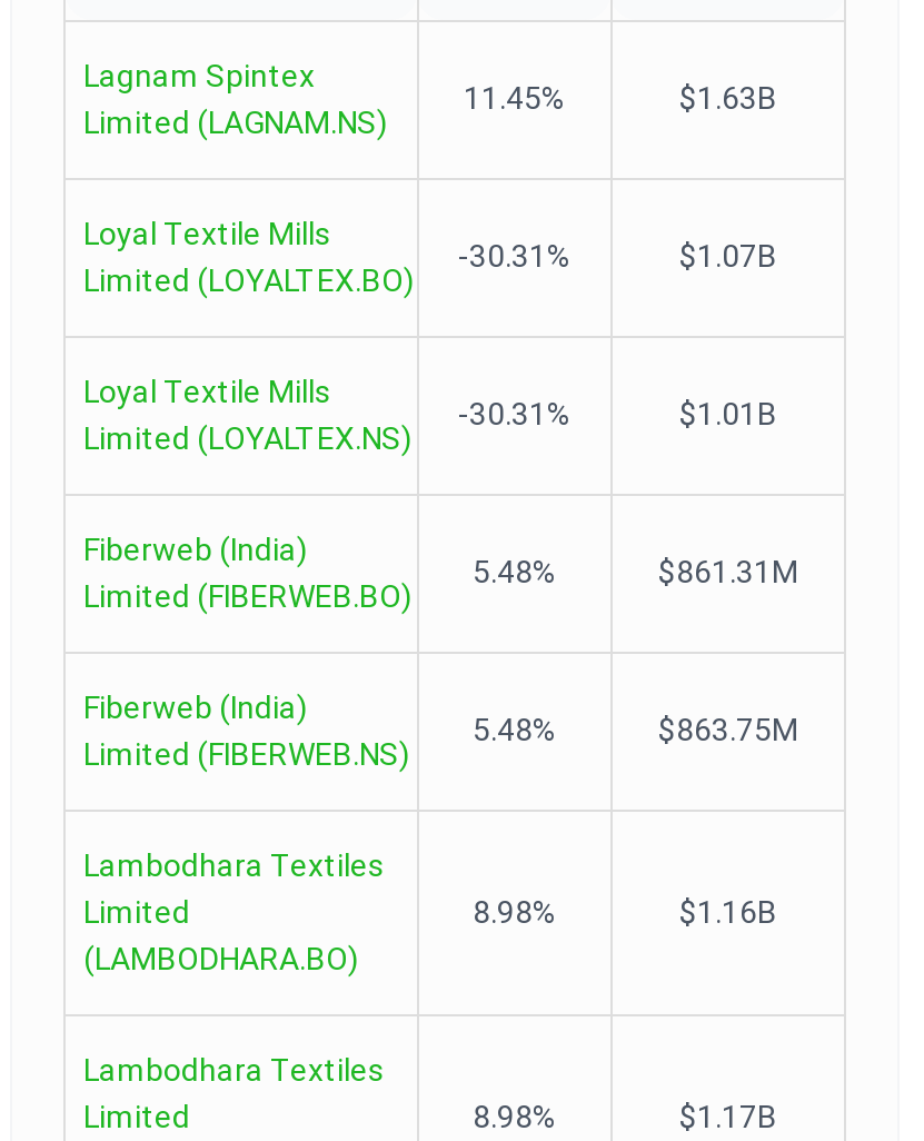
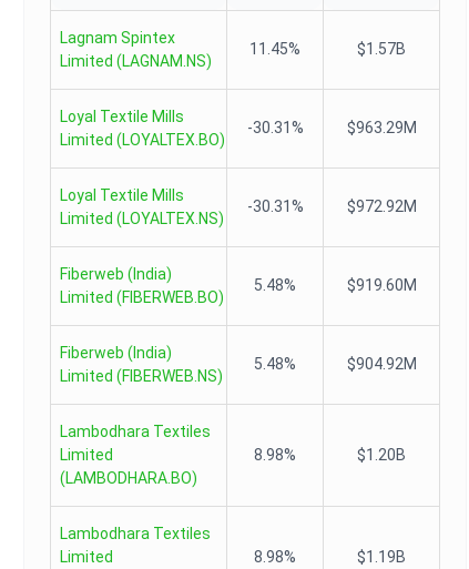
- $1.63B
+ $1.57B

- $1.07B
+ $963.29M

- $1.01B
+ $972.92M

- $861.31M
+ $919.60M

- $863.75M
+ $904.92M

- $1.16B
+ $1.20B

- $1.17B
+ $1.19B
